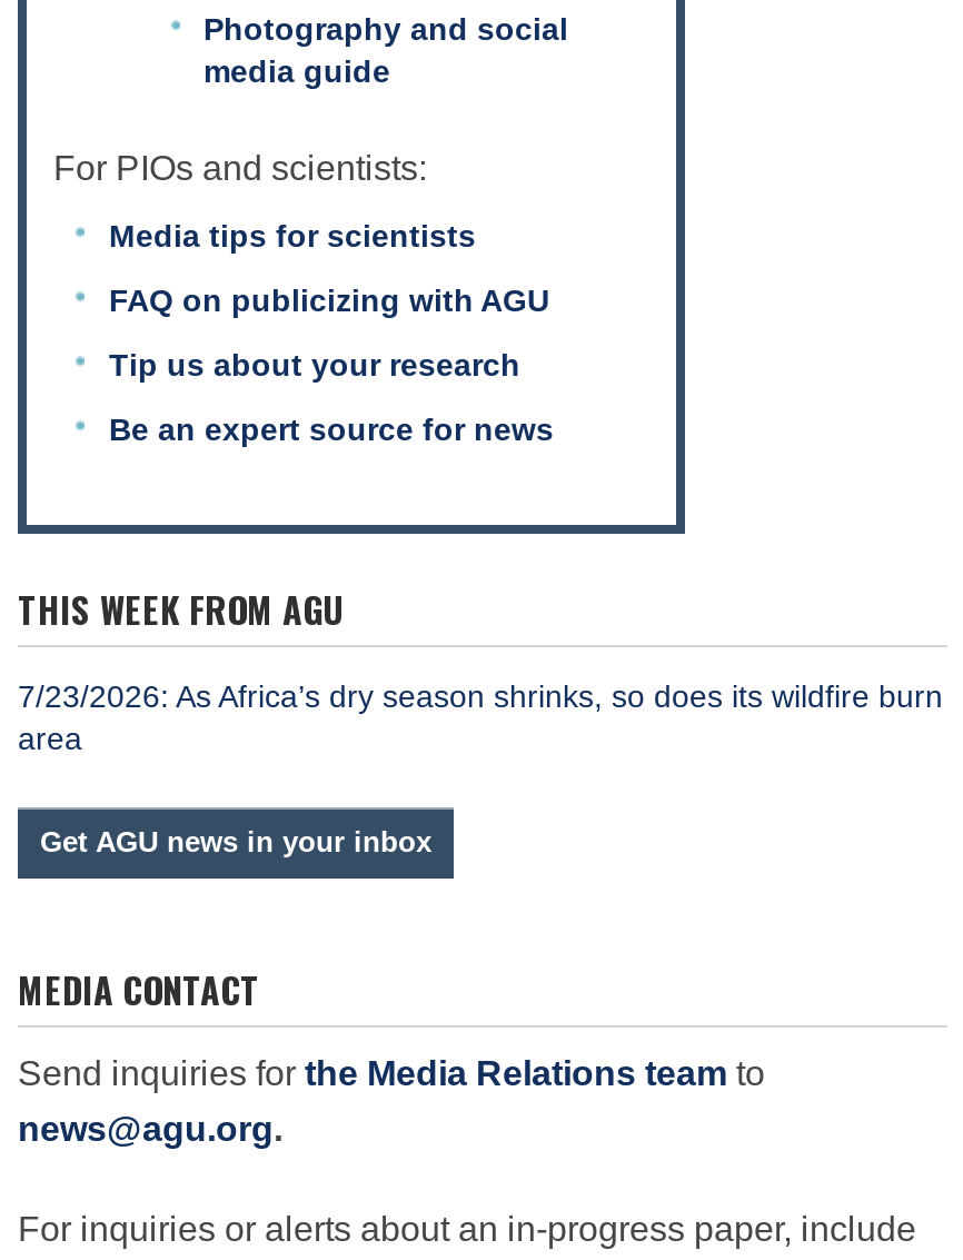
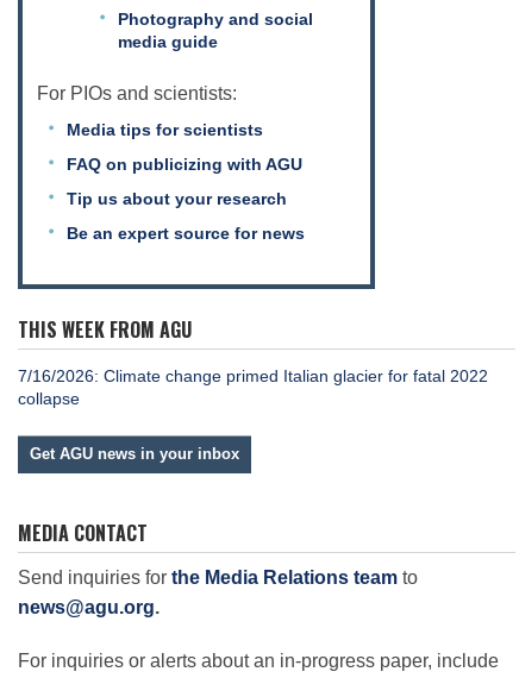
- 7/23/2026: As Africa’s dry season shrinks, so does its wildfire burn
- area
+ 7/16/2026: Climate change primed Italian glacier for fatal 2022
+ collapse
